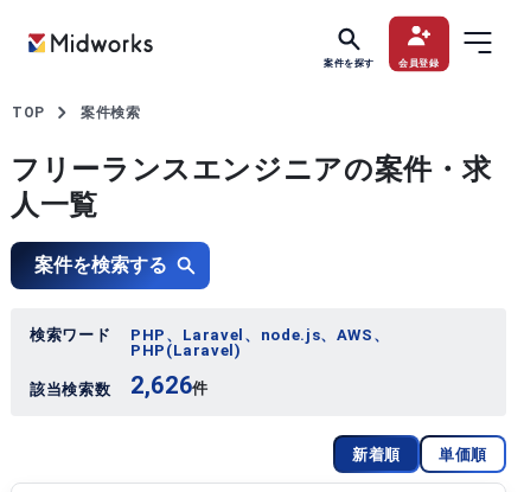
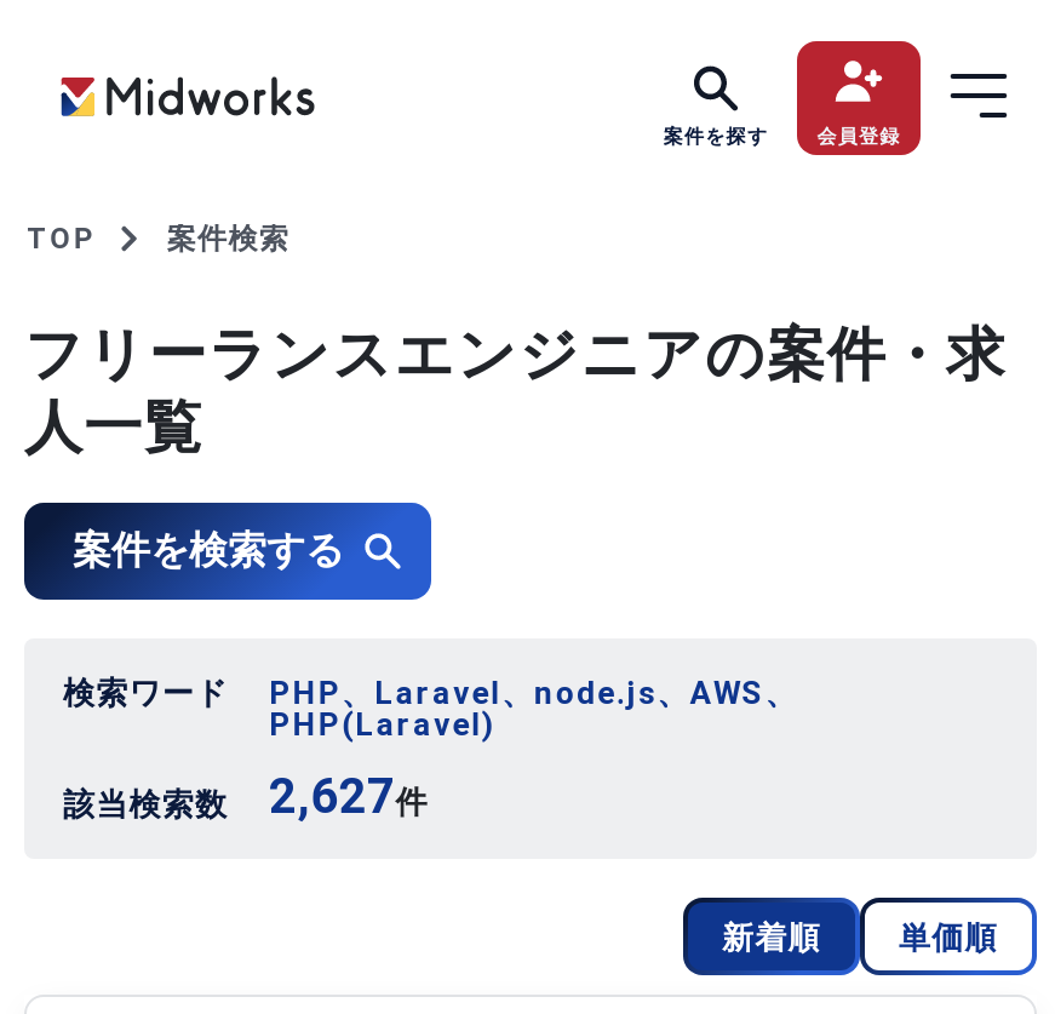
- 該当検索数 2,626件
+ 該当検索数 2,627件
